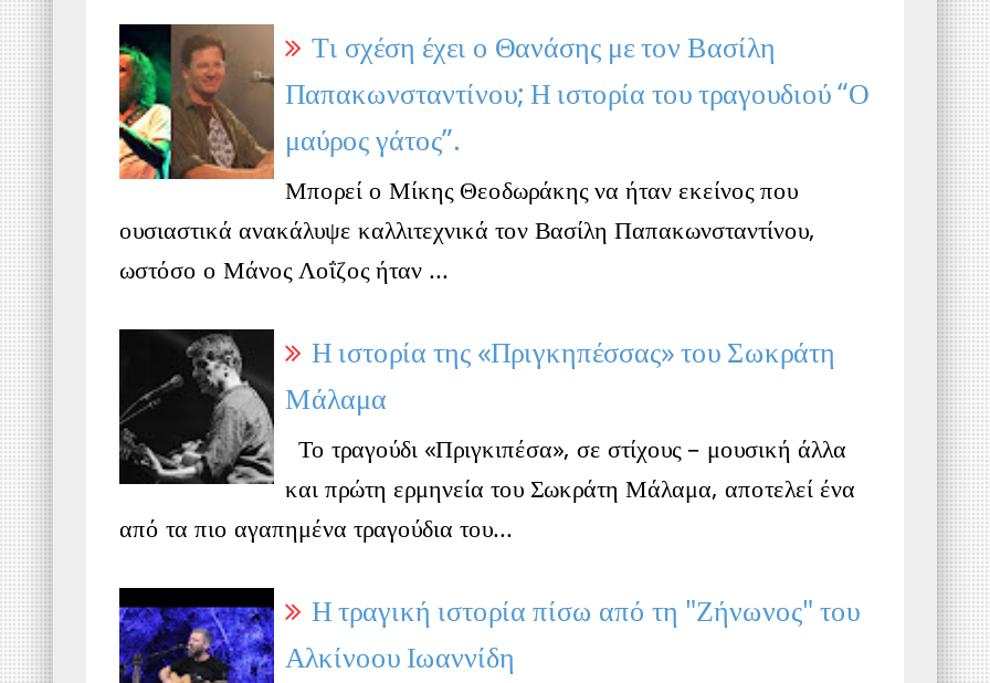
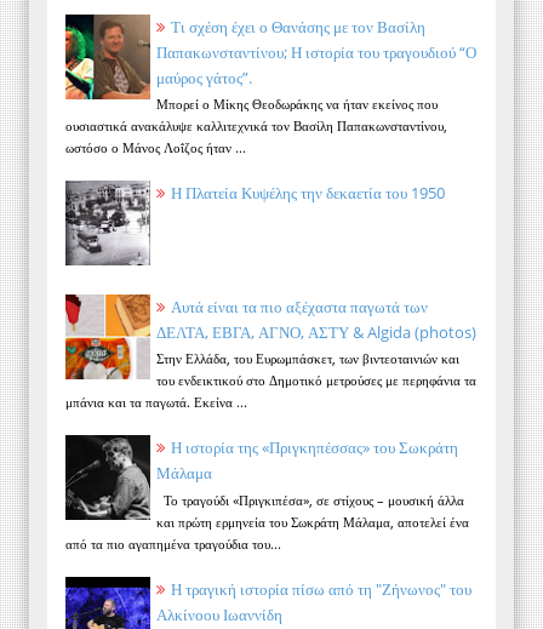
+ [image]
+ Αυτά είναι τα πιο αξέχαστα παγωτά των
+ ΔΕΛΤΑ, ΕΒΓΑ, ΑΓΝΟ, ΑΣΤΥ & Algida (photos)
+ Στην Ελλάδα, του Ευρωμπάσκετ, των βιντεοταινιών και
+ του ενδεικτικού στο Δημοτικό μετρούσες με περηφάνια τα
+ μπάνια και τα παγωτά. Εκείνα ...

+ [image]
+ Η Πλατεία Κυψέλης την δεκαετία του 1950
